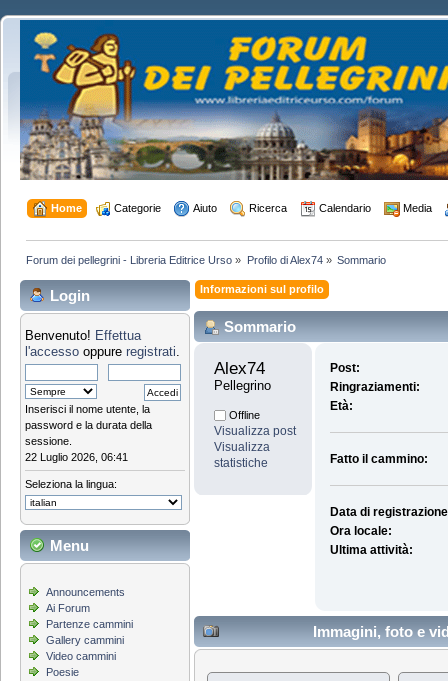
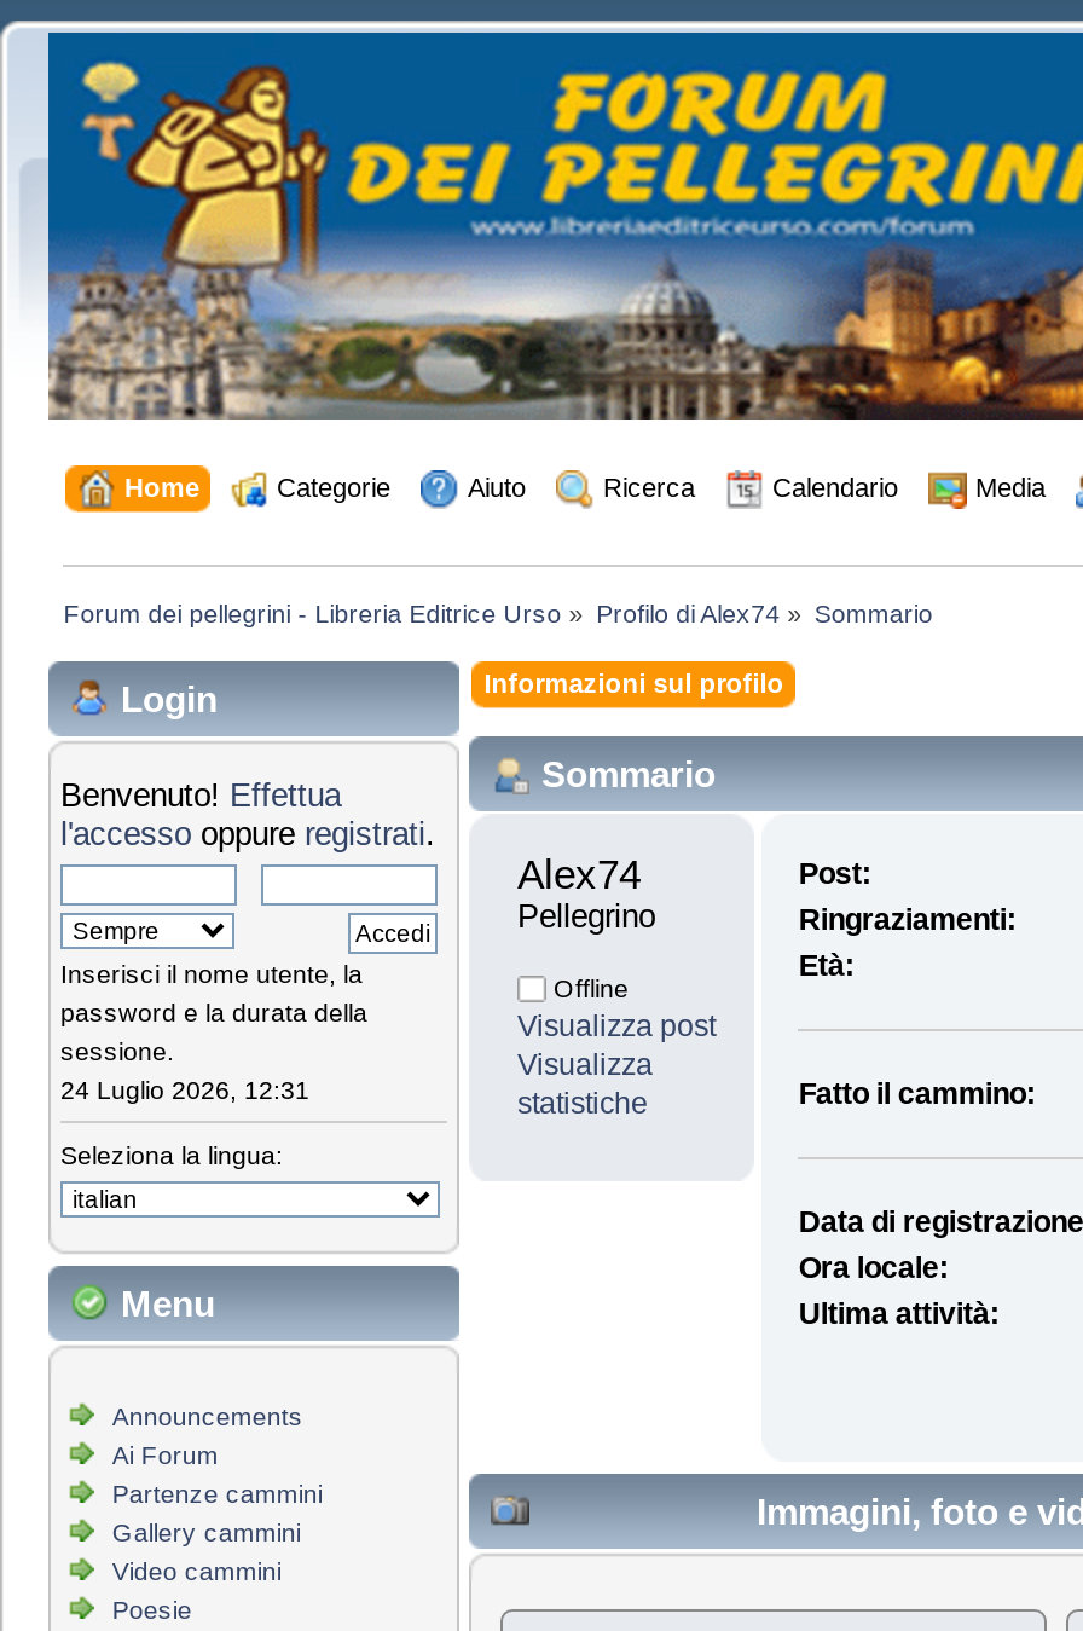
- 22 Luglio 2026, 06:41
+ 24 Luglio 2026, 12:31
